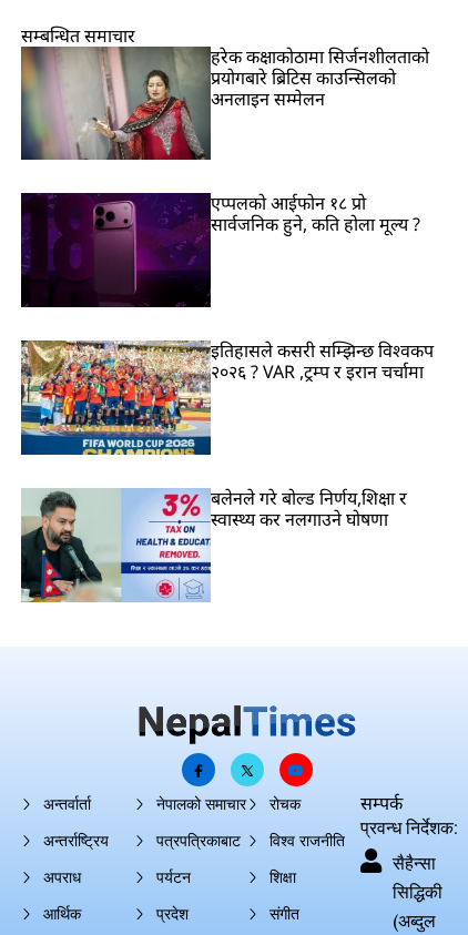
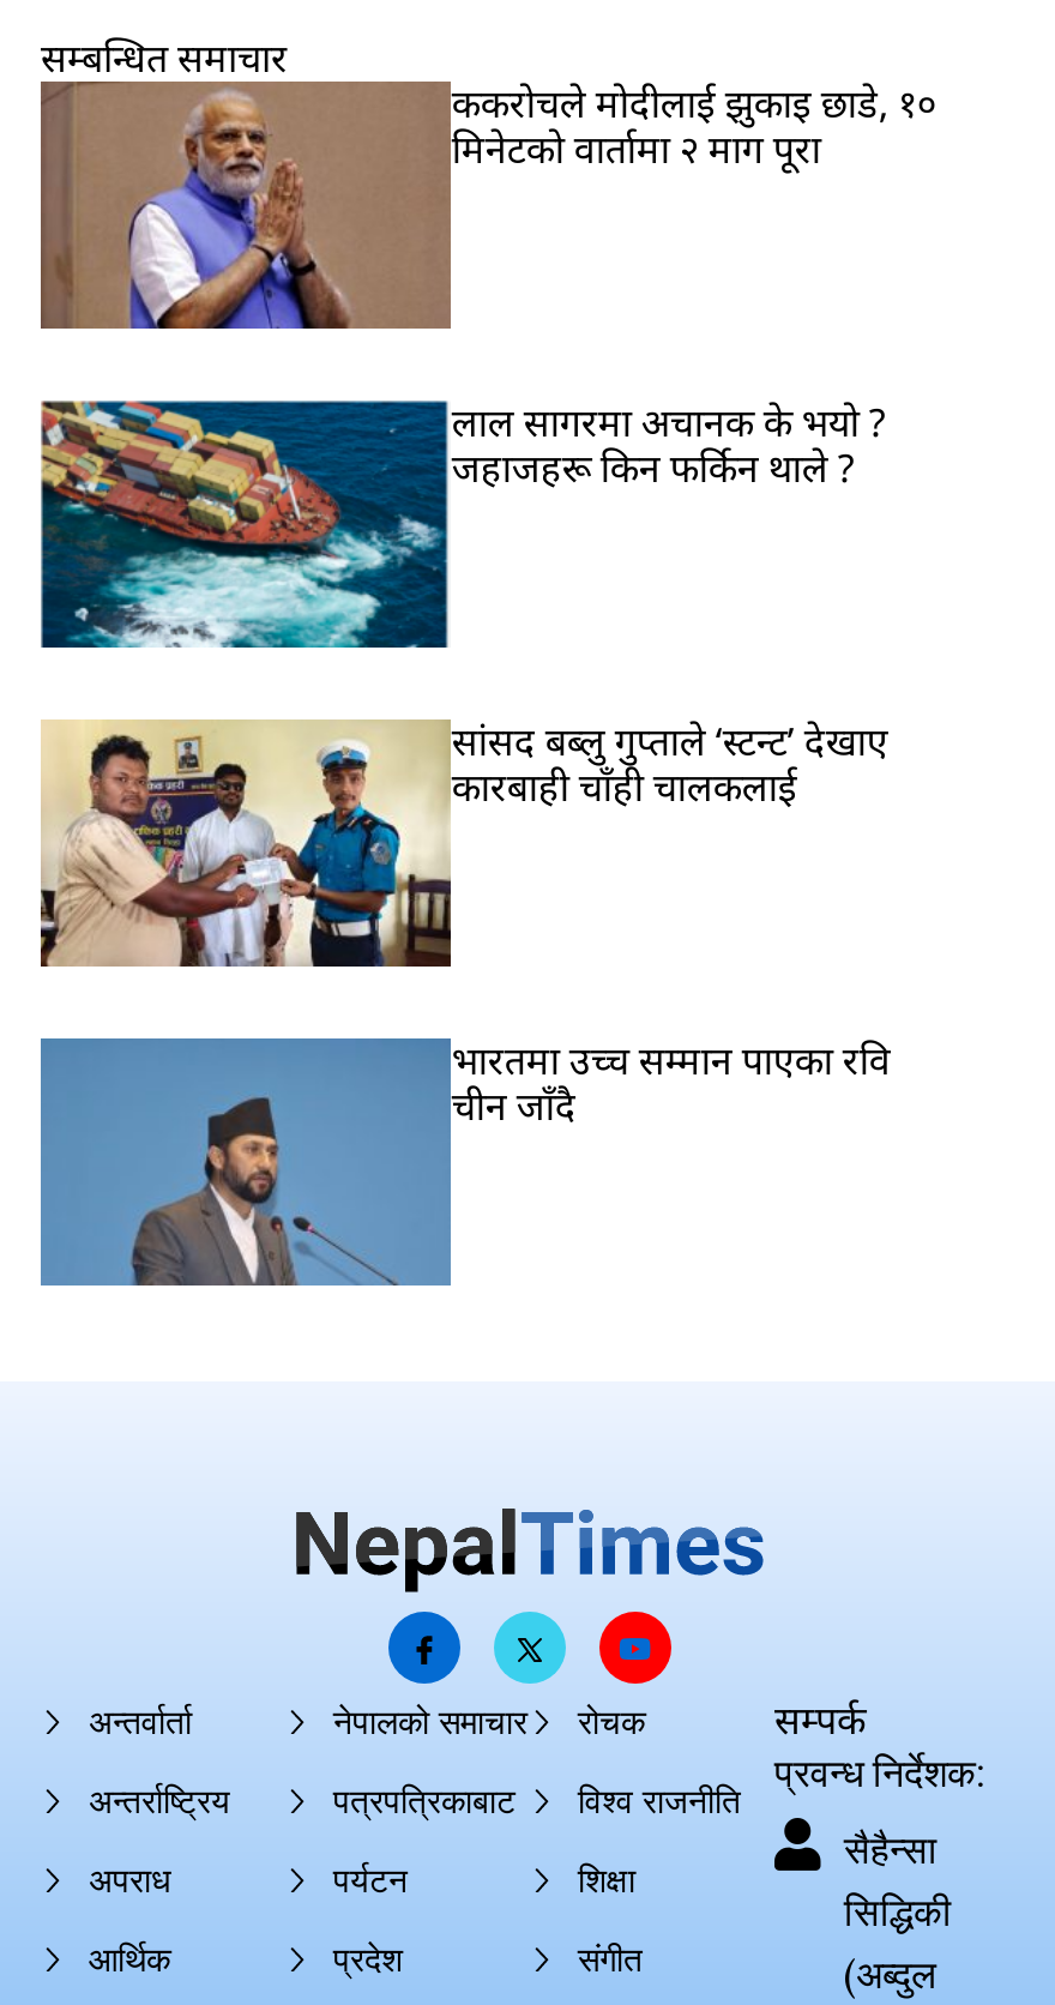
- [image]
- हरेक कक्षाकोठामा सिर्जनशीलताको
- प्रयोगबारे ब्रिटिस काउन्सिलको
- अनलाइन सम्मेलन
+ [image]
+ ककरोचले मोदीलाई झुकाइ छाडे, १०
+ मिनेटको वार्तामा २ माग पूरा

- [image]
- एप्पलको आईफोन १८ प्रो
- सार्वजनिक हुने, कति होला मूल्य ?
+ [image]
+ लाल सागरमा अचानक के भयो ?
+ जहाजहरू किन फर्किन थाले ?

- [image]
- इतिहासले कसरी सम्झिन्छ विश्वकप
- २०२६ ? VAR ,ट्रम्प र इरान चर्चामा
+ [image]
+ सांसद बब्लु गुप्ताले ‘स्टन्ट’ देखाए
+ कारबाही चाँही चालकलाई

- [image]
- बलेनले गरे बोल्ड निर्णय,शिक्षा र
- स्वास्थ्य कर नलगाउने घोषणा
+ [image]
+ भारतमा उच्च सम्मान पाएका रवि
+ चीन जाँदै
